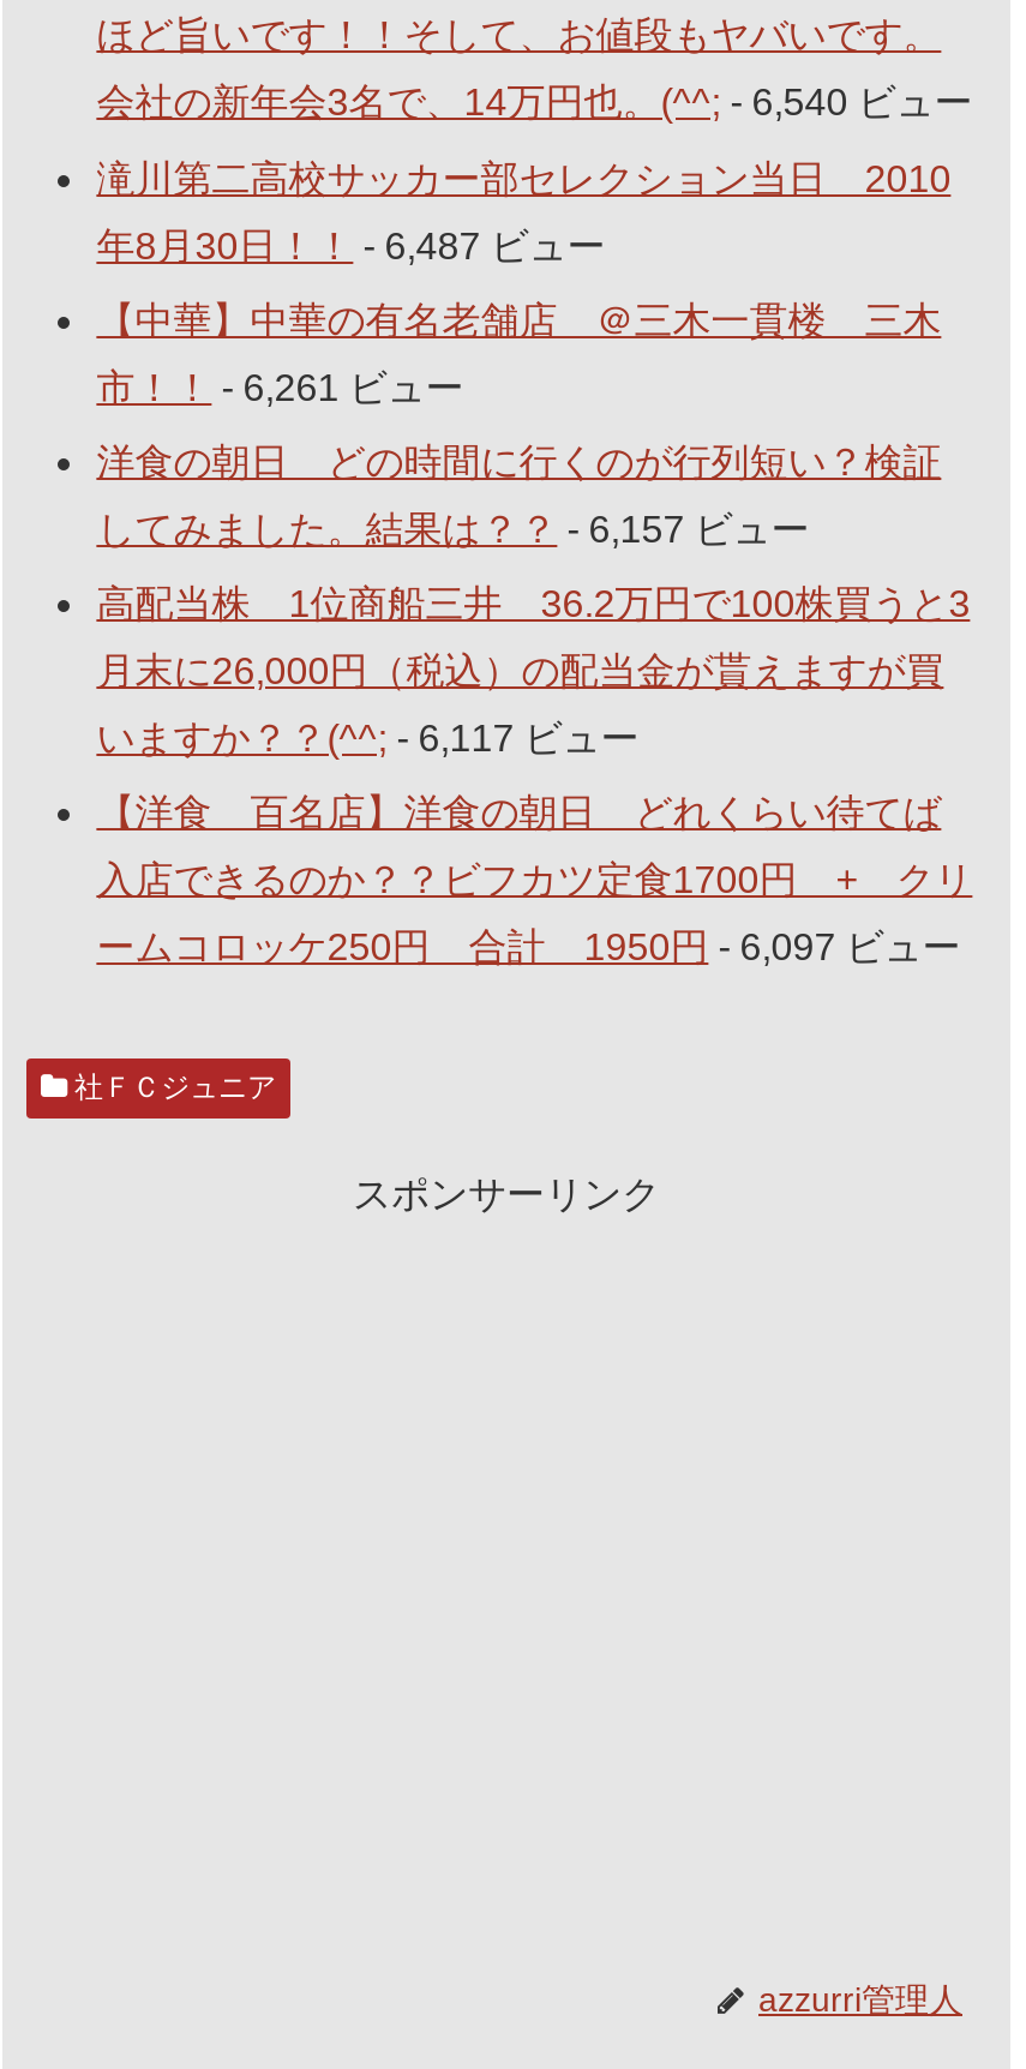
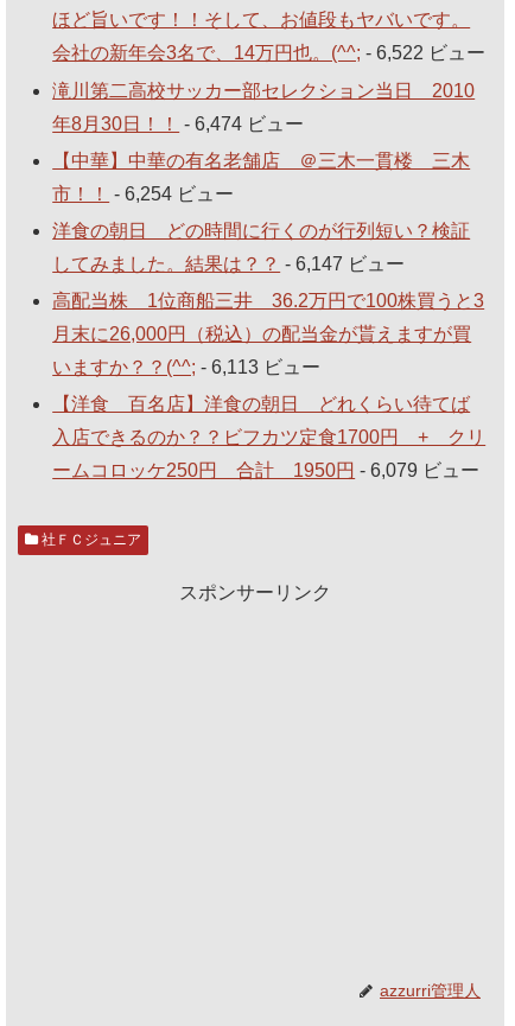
- 会社の新年会3名で、14万円也。(^^; - 6,540 ビュー
+ 会社の新年会3名で、14万円也。(^^; - 6,522 ビュー

- 年8月30日！！- 6,487 ビュー
+ 年8月30日！！- 6,474 ビュー

- 市！！- 6,261 ビュー
+ 市！！- 6,254 ビュー

- してみました。結果は？？- 6,157 ビュー
+ してみました。結果は？？- 6,147 ビュー

- いますか？？(^^; - 6,117 ビュー
+ いますか？？(^^; - 6,113 ビュー

- ームコロッケ250円 合計 1950円- 6,097 ビュー
+ ームコロッケ250円 合計 1950円- 6,079 ビュー
